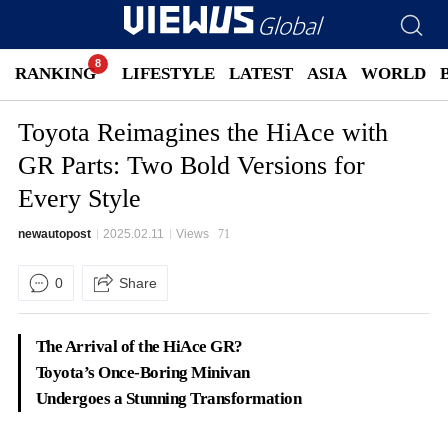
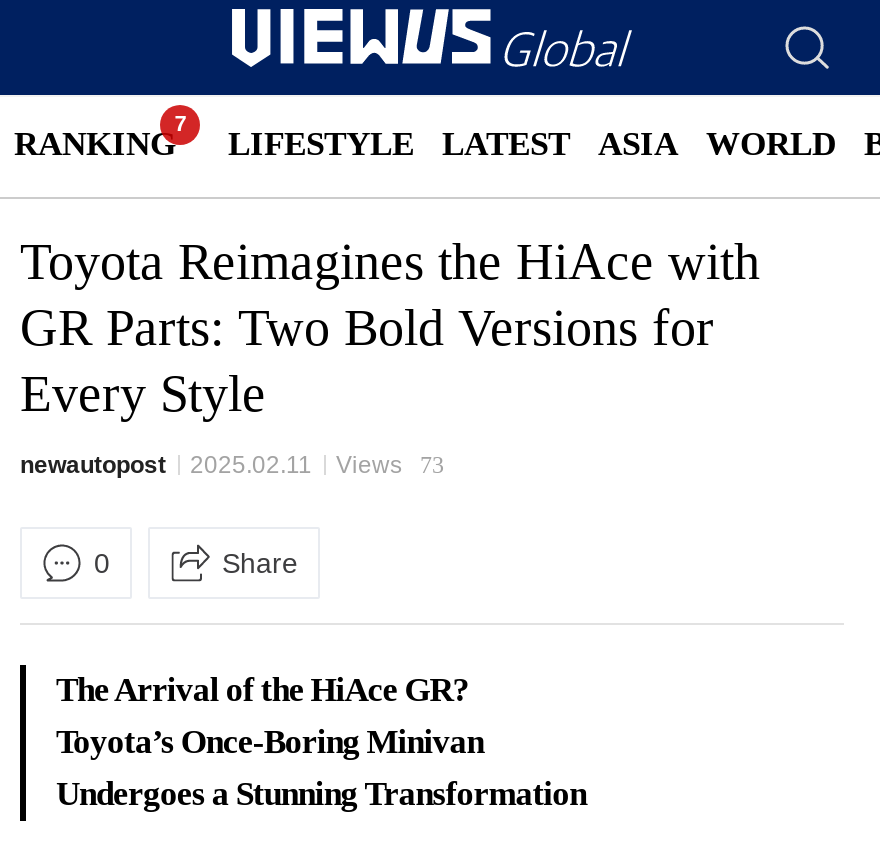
- newautopost 2025.02.11 Views 71
+ newautopost 2025.02.11 Views 73
